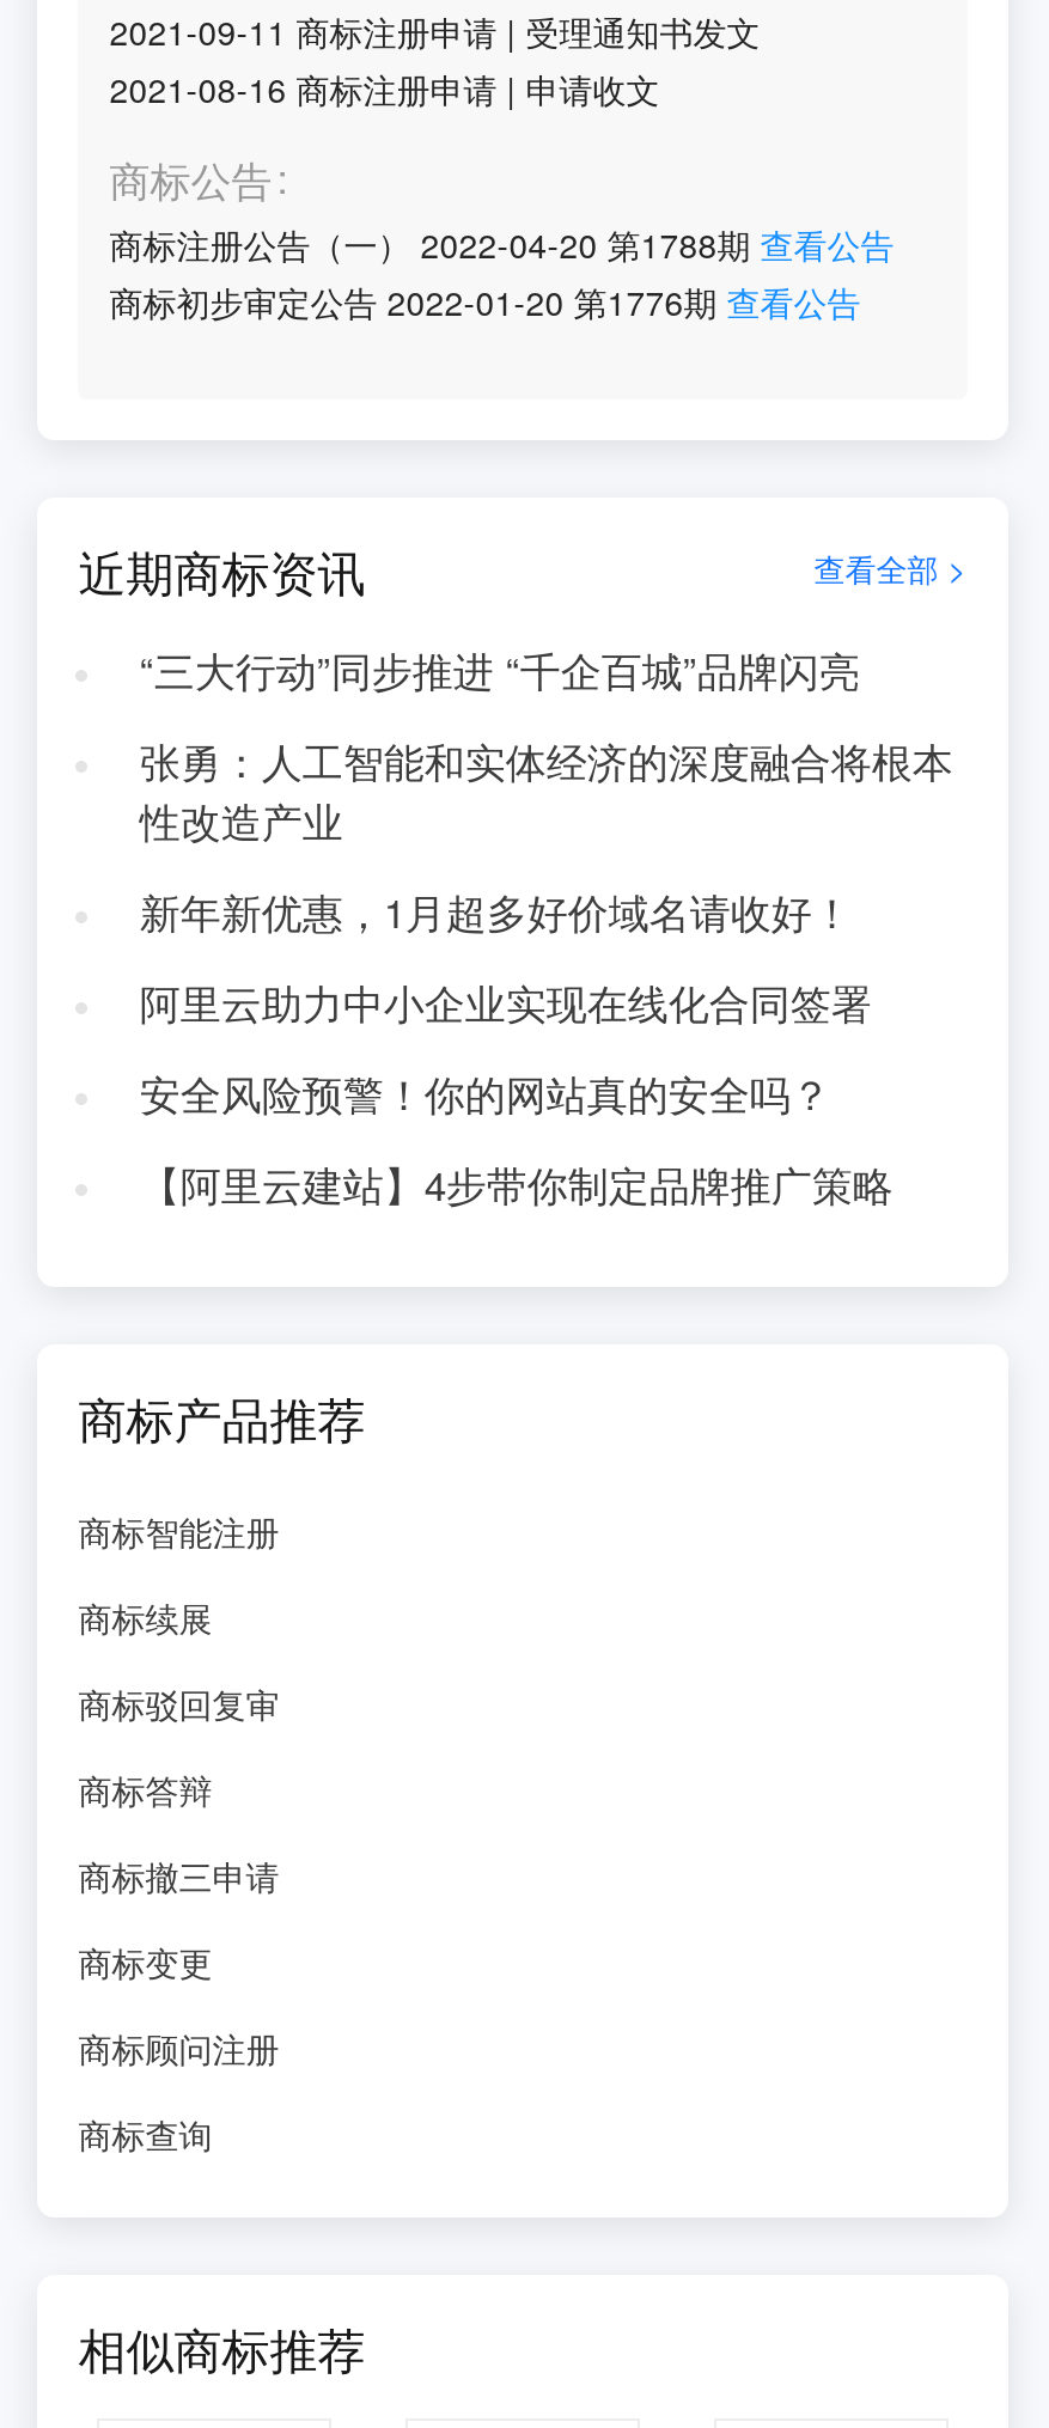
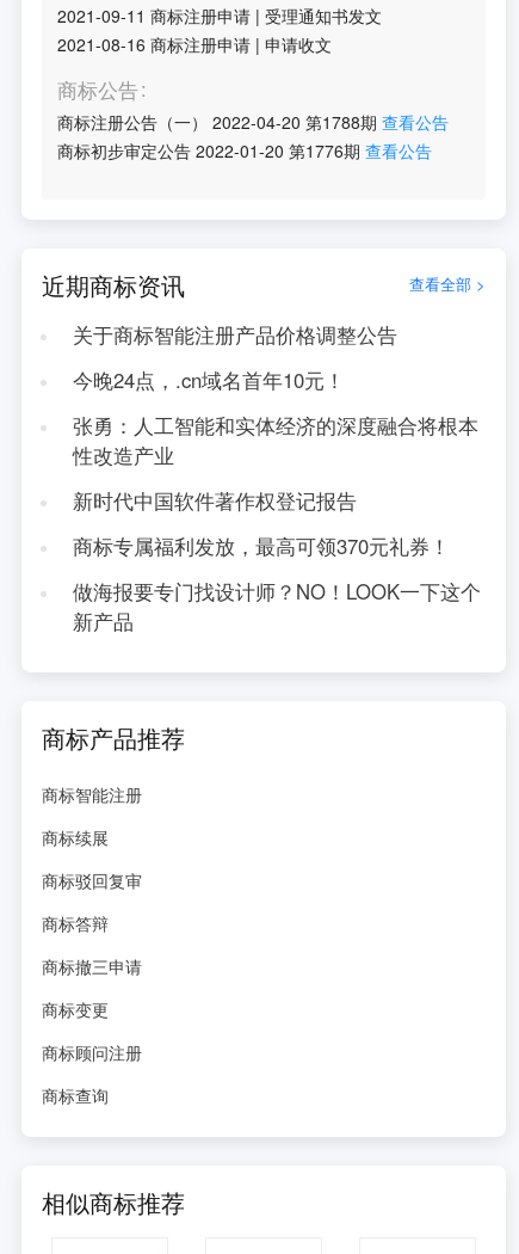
- “三大行动”同步推进 “千企百城”品牌闪亮
+ 关于商标智能注册产品价格调整公告
+ 今晚24点，.cn域名首年10元！

- 新年新优惠，1月超多好价域名请收好！
- 阿里云助力中小企业实现在线化合同签署
- 安全风险预警！你的网站真的安全吗？
- 【阿里云建站】4步带你制定品牌推广策略
+ 新时代中国软件著作权登记报告
+ 商标专属福利发放，最高可领370元礼券！
+ 做海报要专门找设计师？NO！LOOK一下这个
+ 新产品
